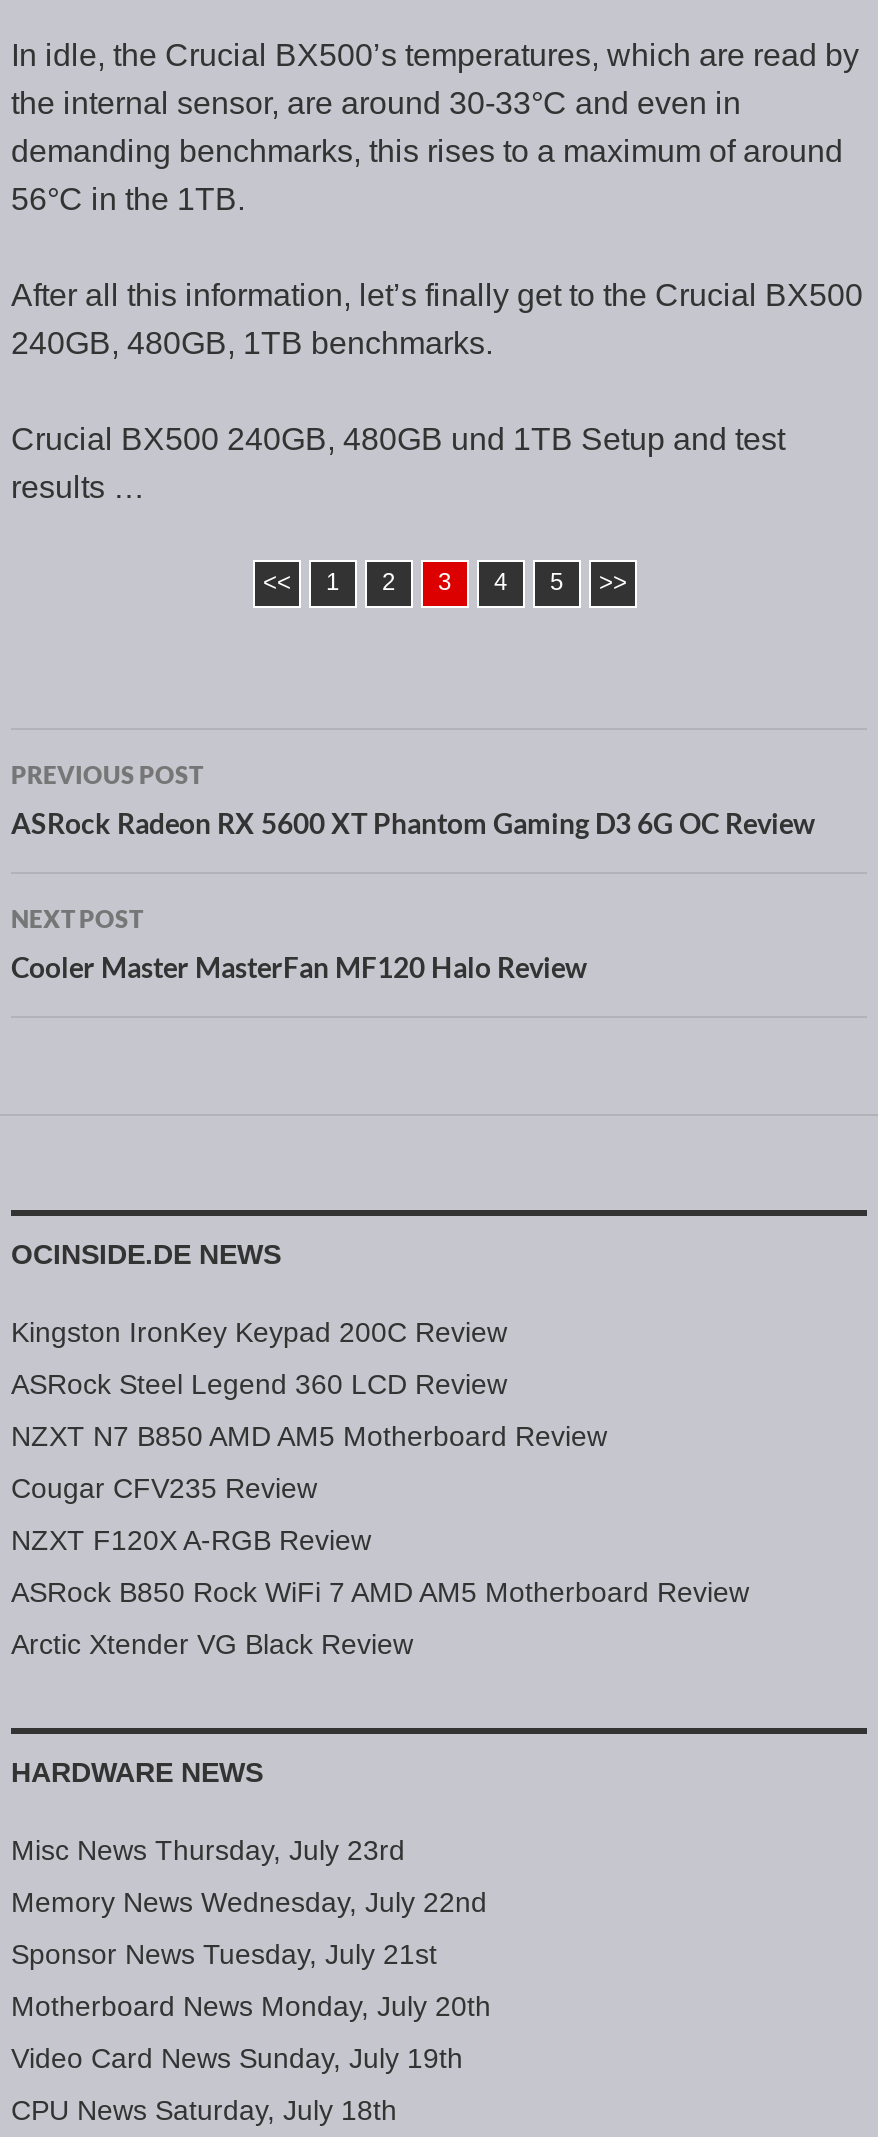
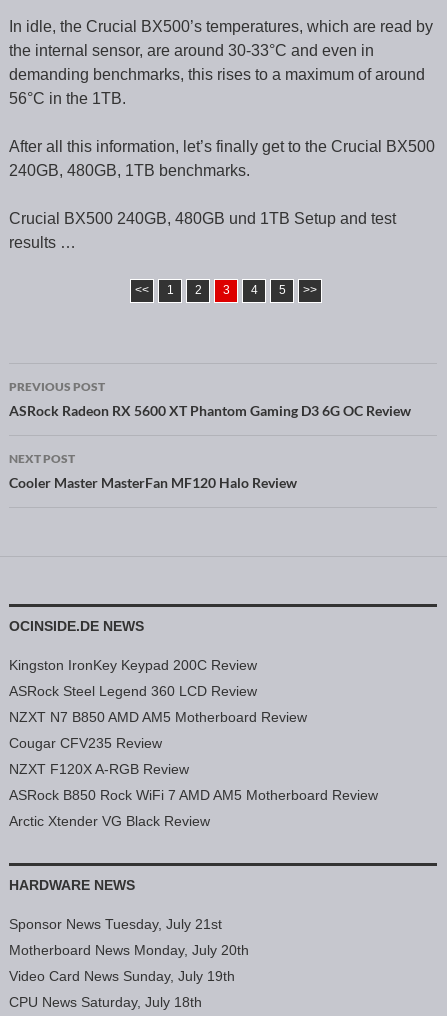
- Misc News Thursday, July 23rd
- Memory News Wednesday, July 22nd
